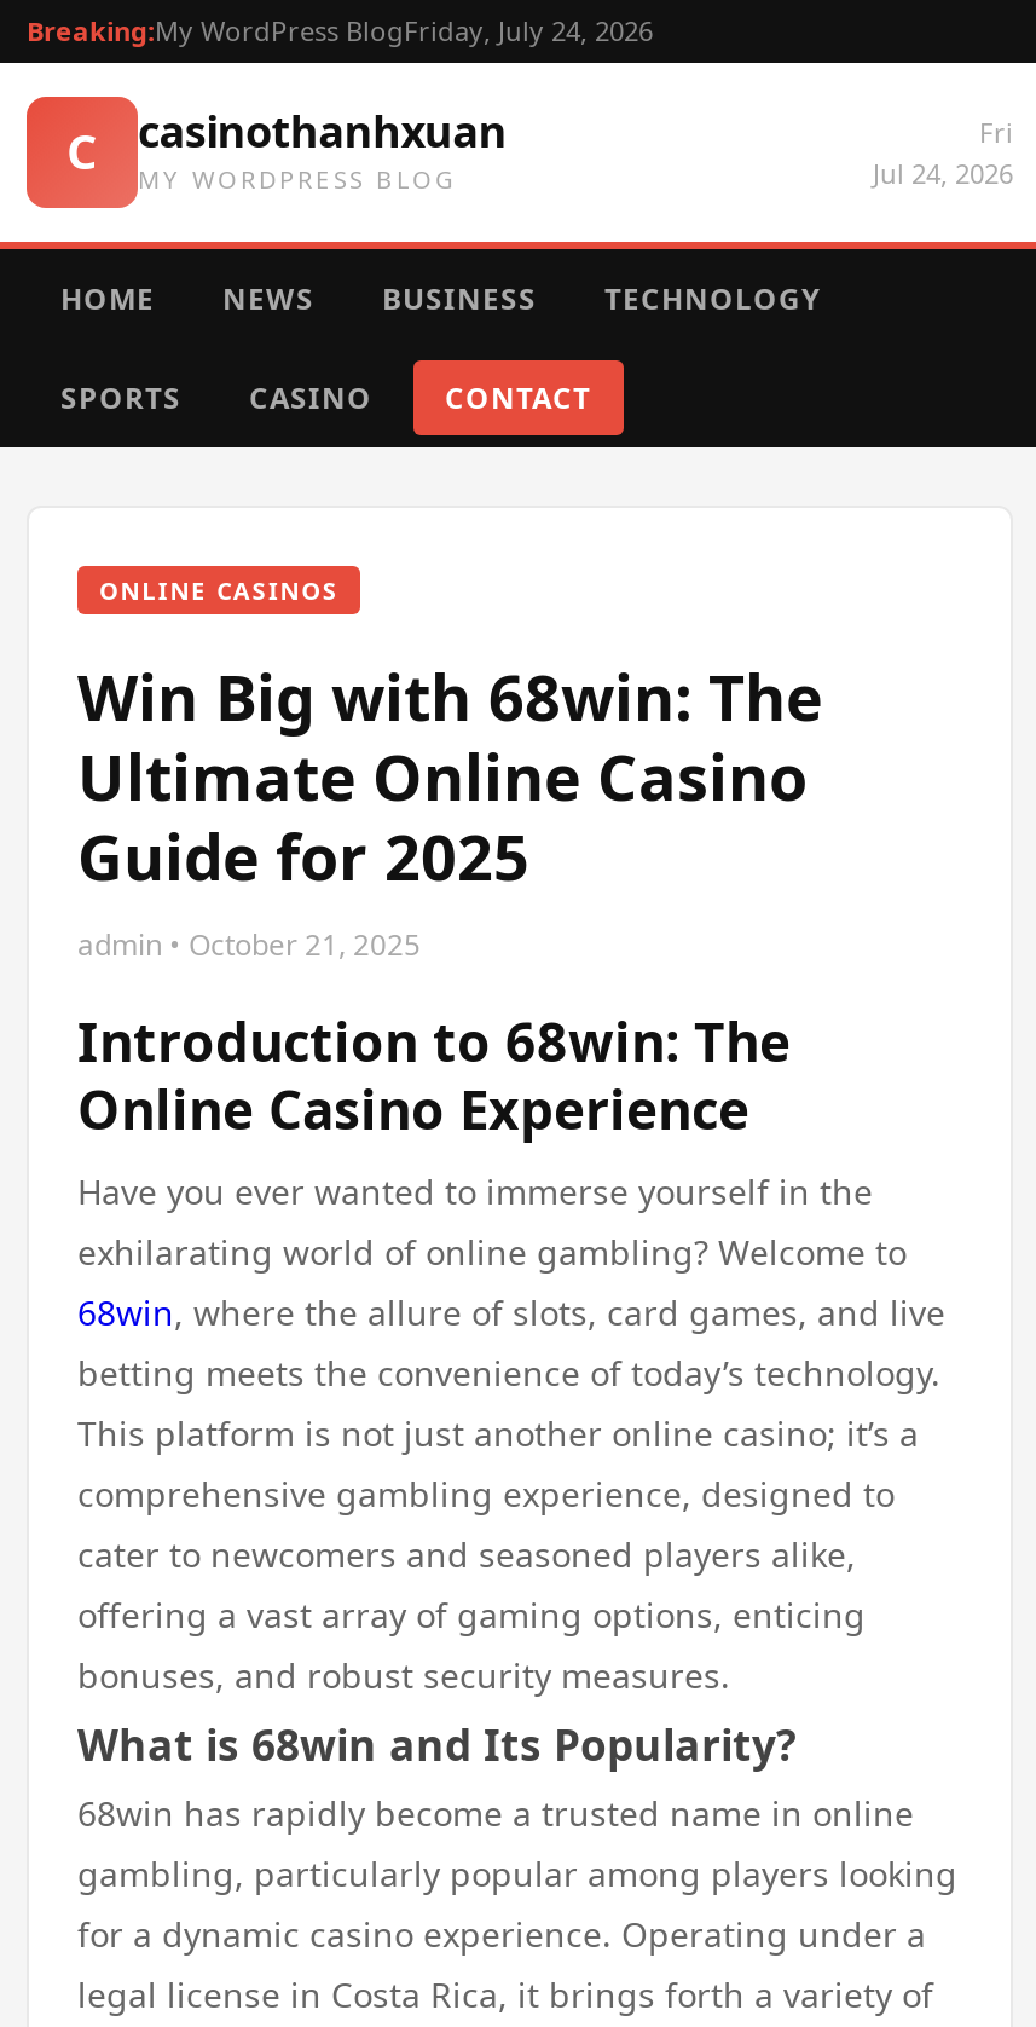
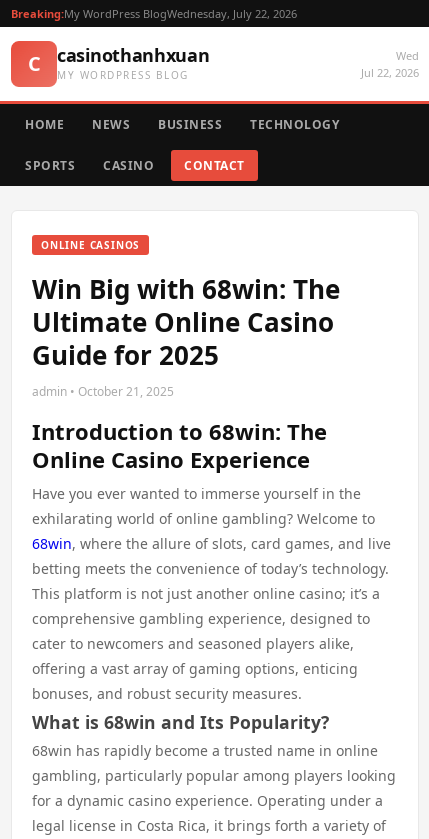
- Breaking:My WordPress BlogFriday, July 24, 2026
+ Breaking:My WordPress BlogWednesday, July 22, 2026

- Fri
- Jul 24, 2026
+ Wed
+ Jul 22, 2026
